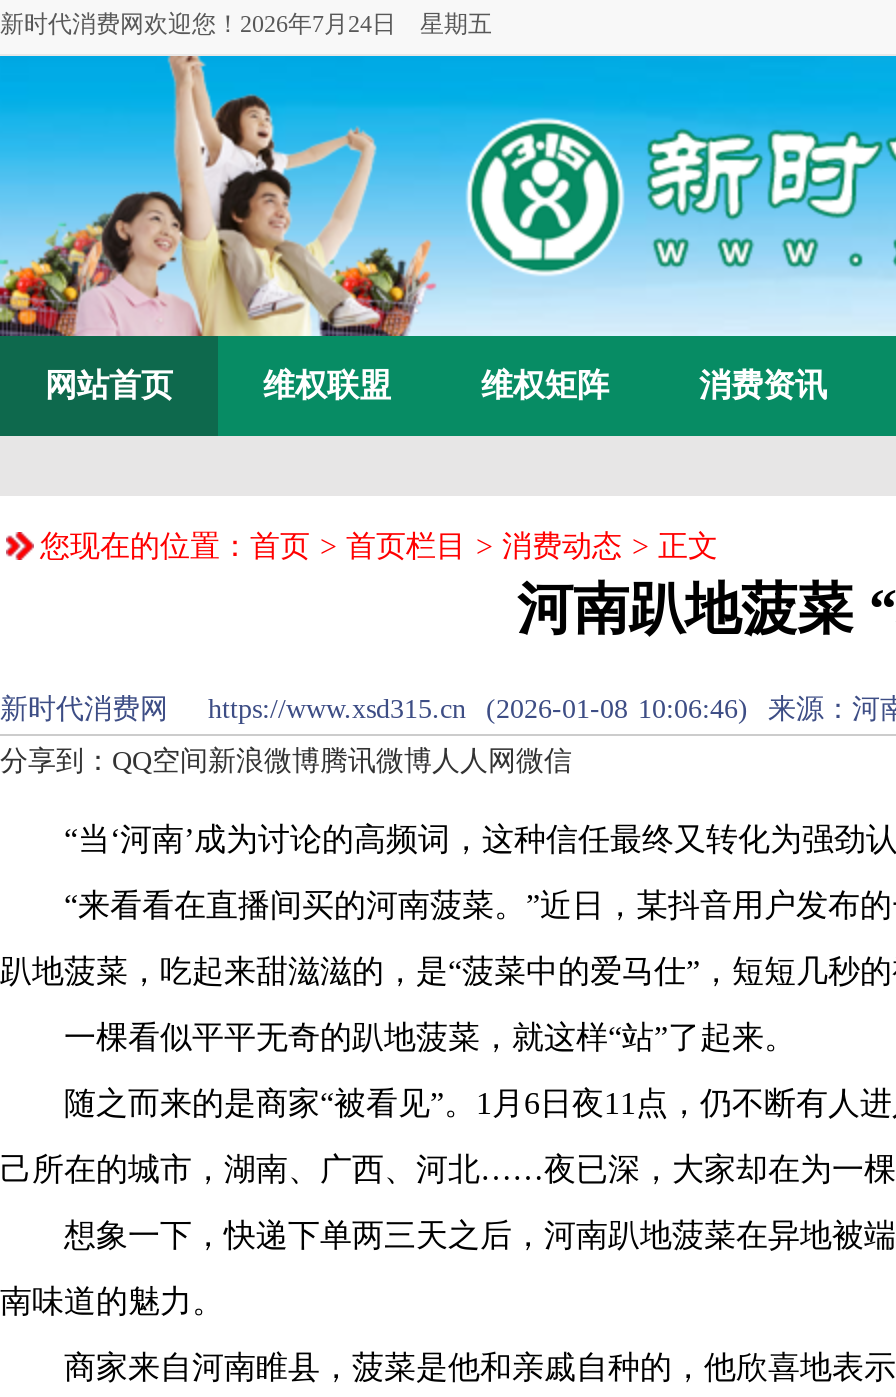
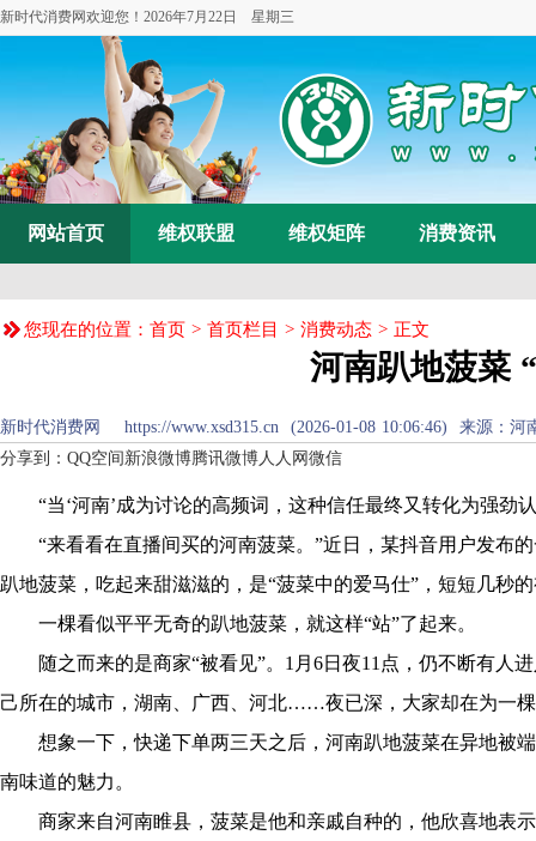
- 新时代消费网欢迎您！2026年7月24日 星期五
+ 新时代消费网欢迎您！2026年7月22日 星期三
